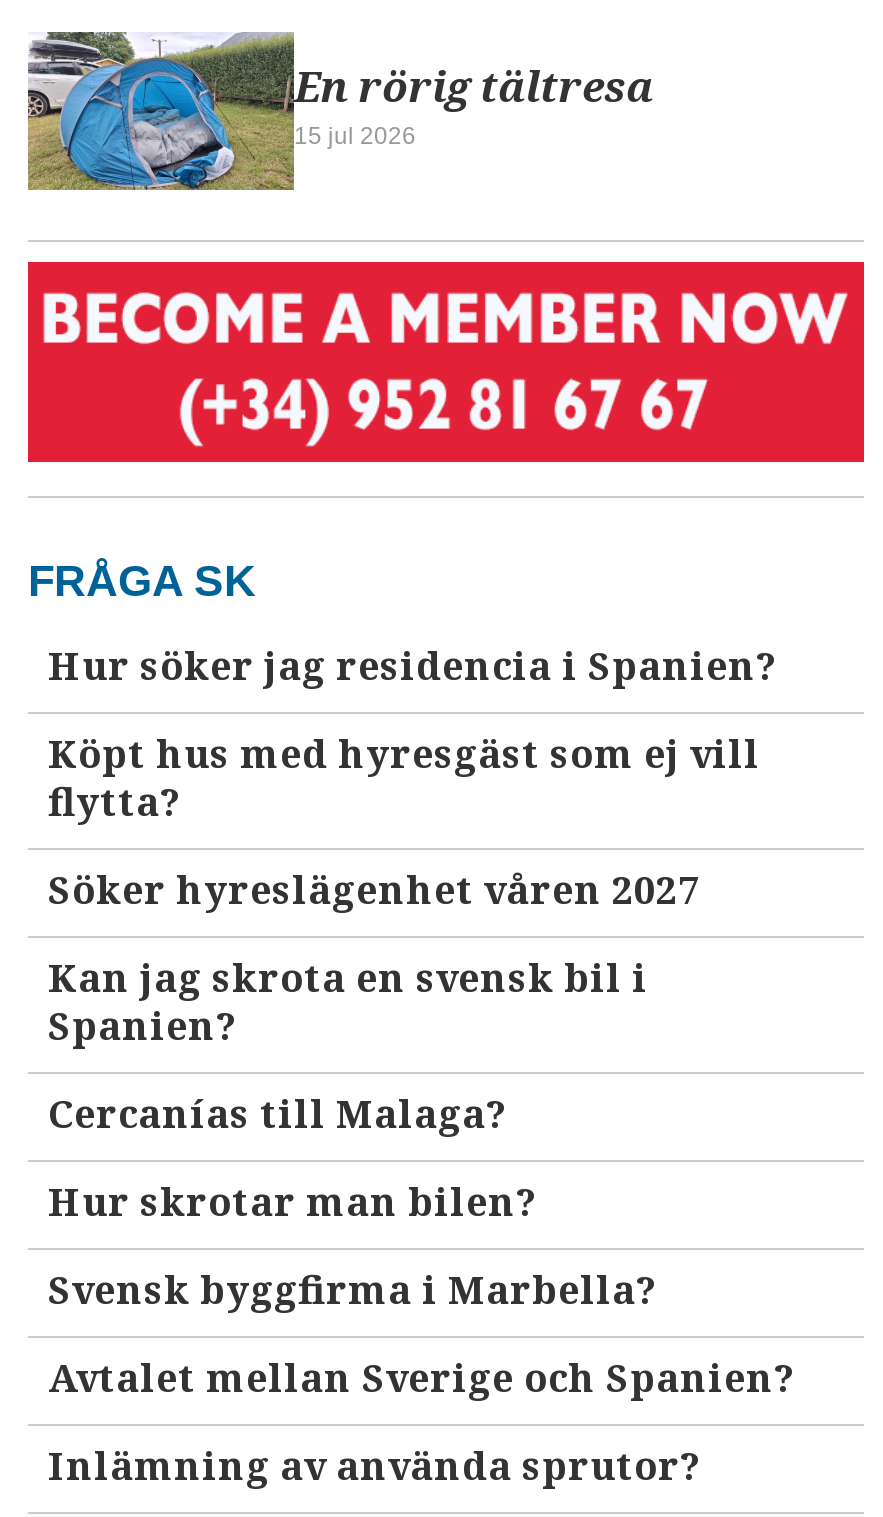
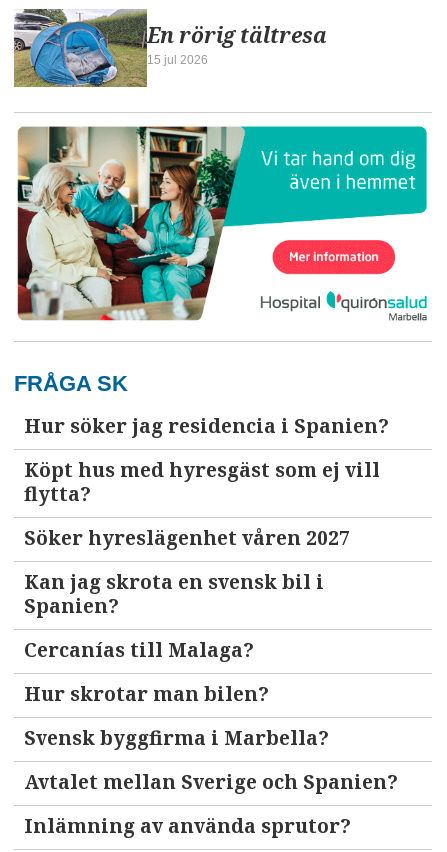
- [image]
+ [image]
